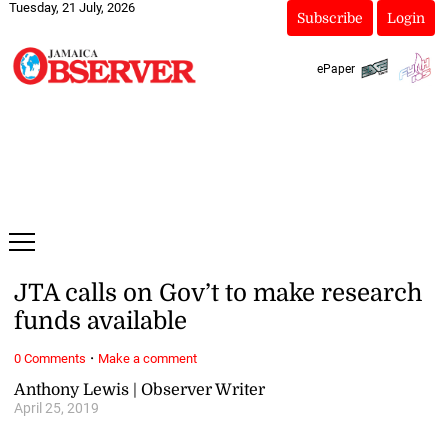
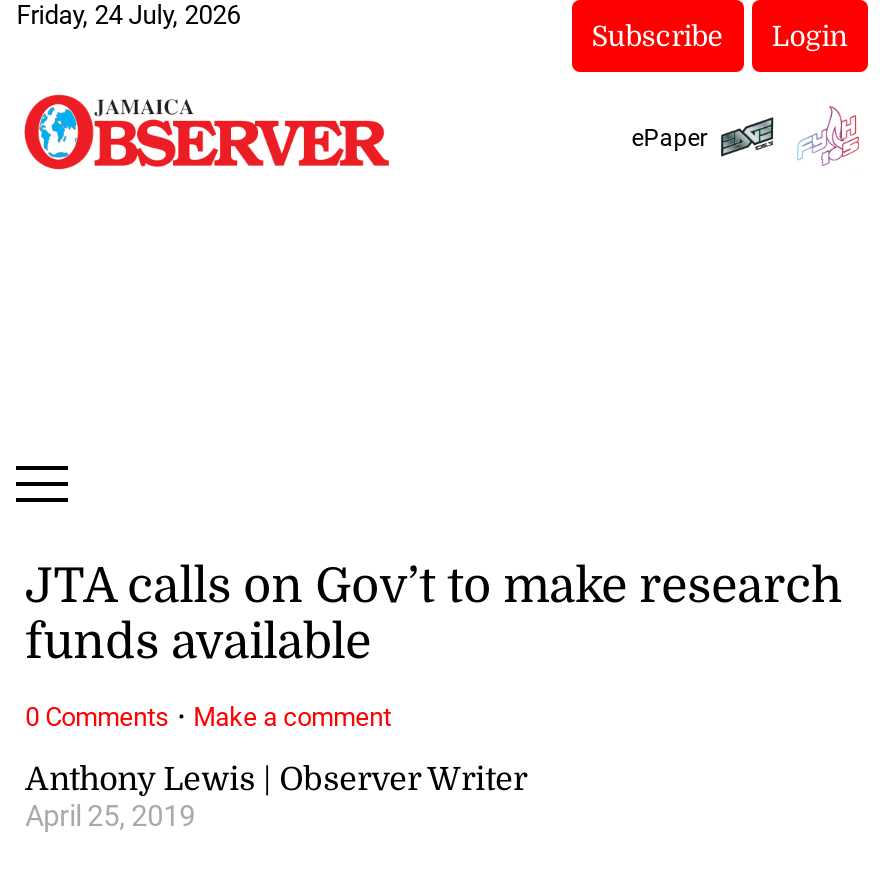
- Tuesday, 21 July, 2026
+ Friday, 24 July, 2026
